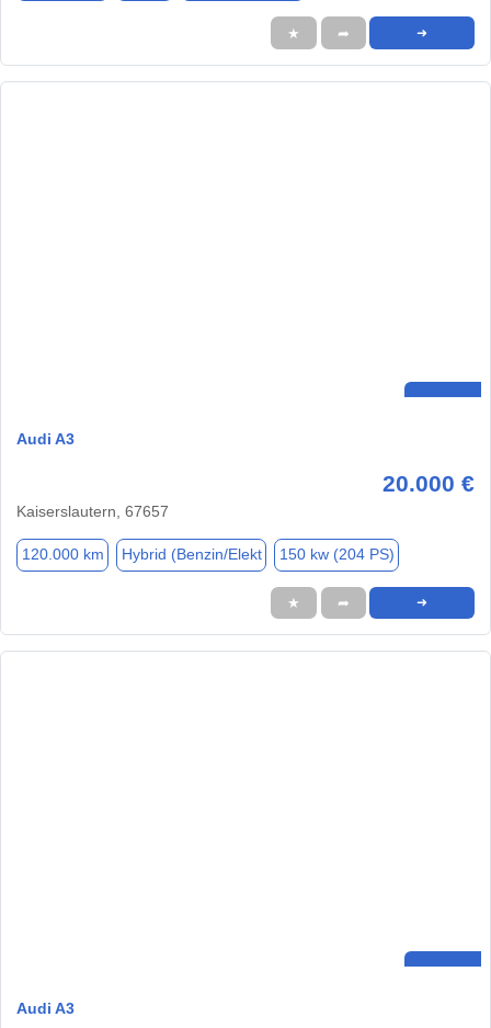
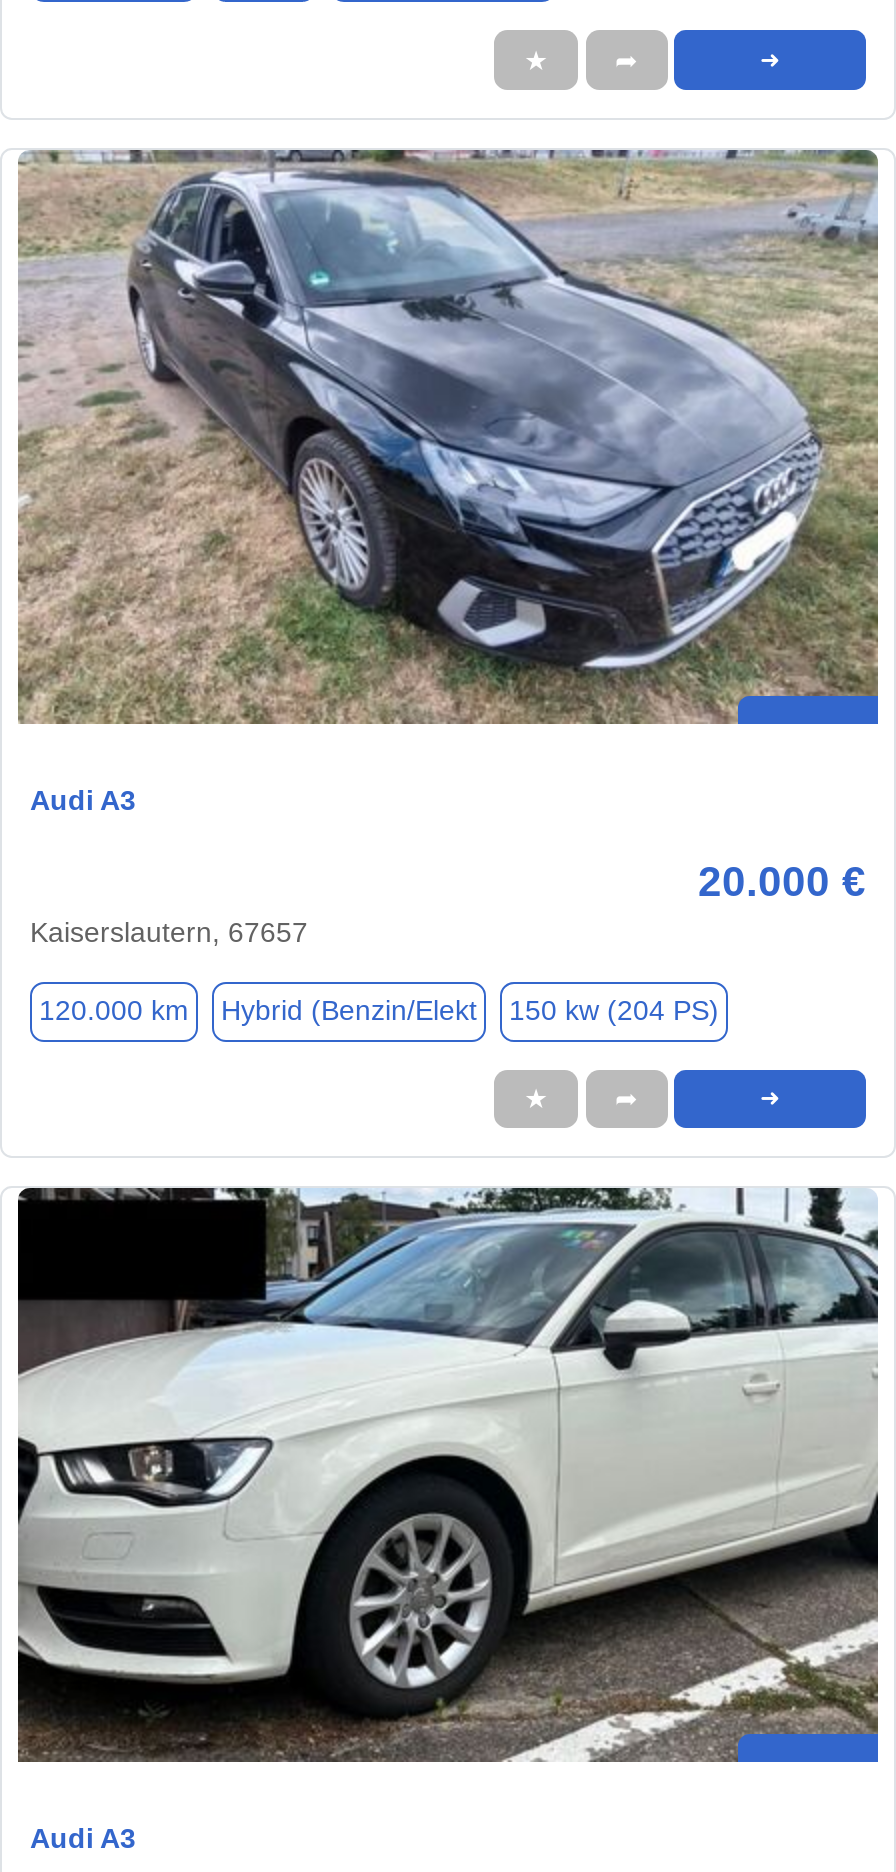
+ [image]

+ [image]
